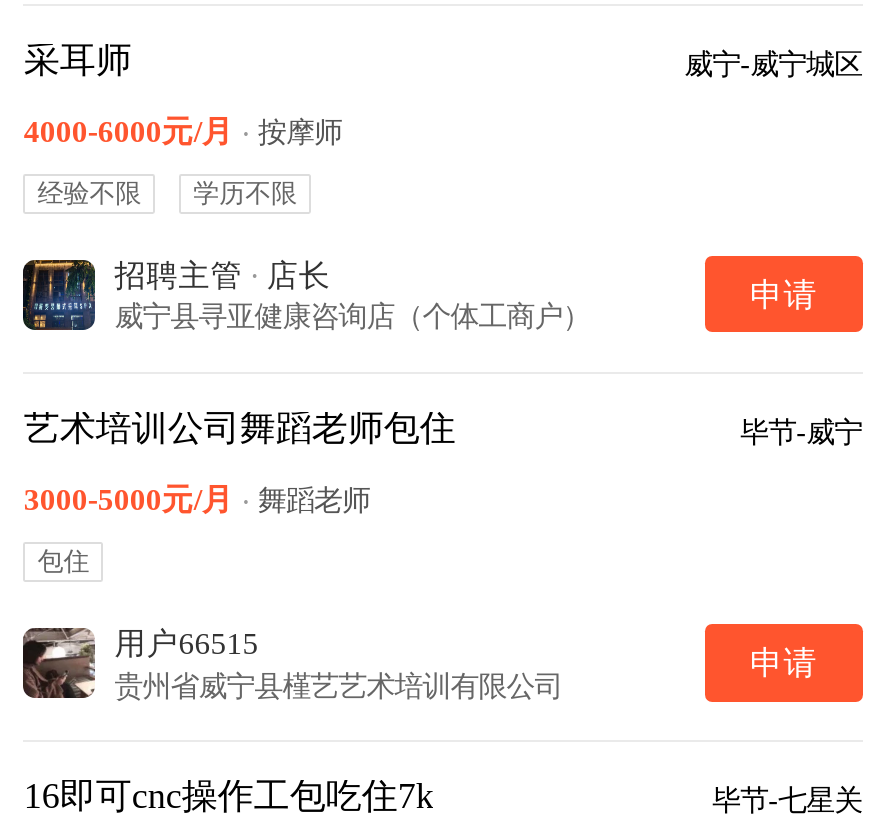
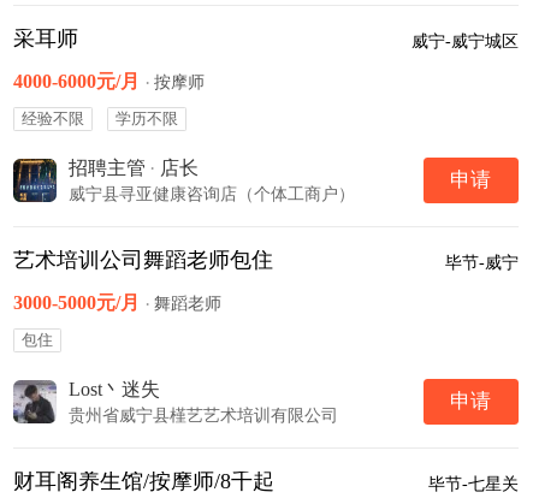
- [image]
- 用户66515
+ [image]
+ Lost丶迷失

- 16即可cnc操作工包吃住7k
+ 财耳阁养生馆/按摩师/8千起
